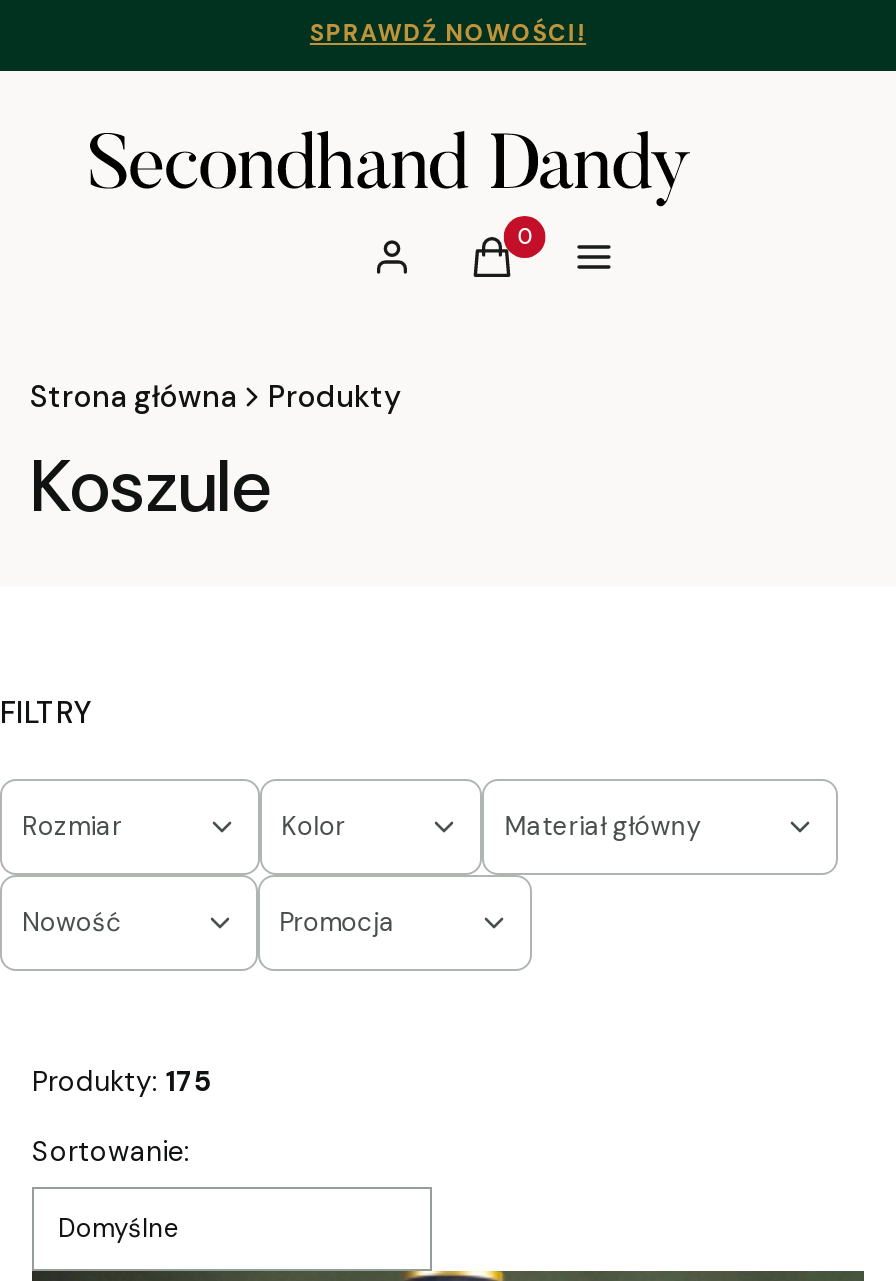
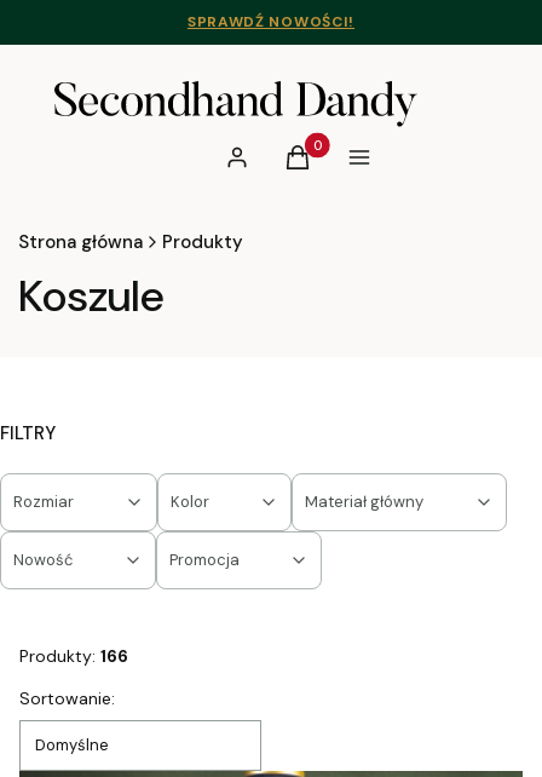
- Produkty: 175
+ Produkty: 166
